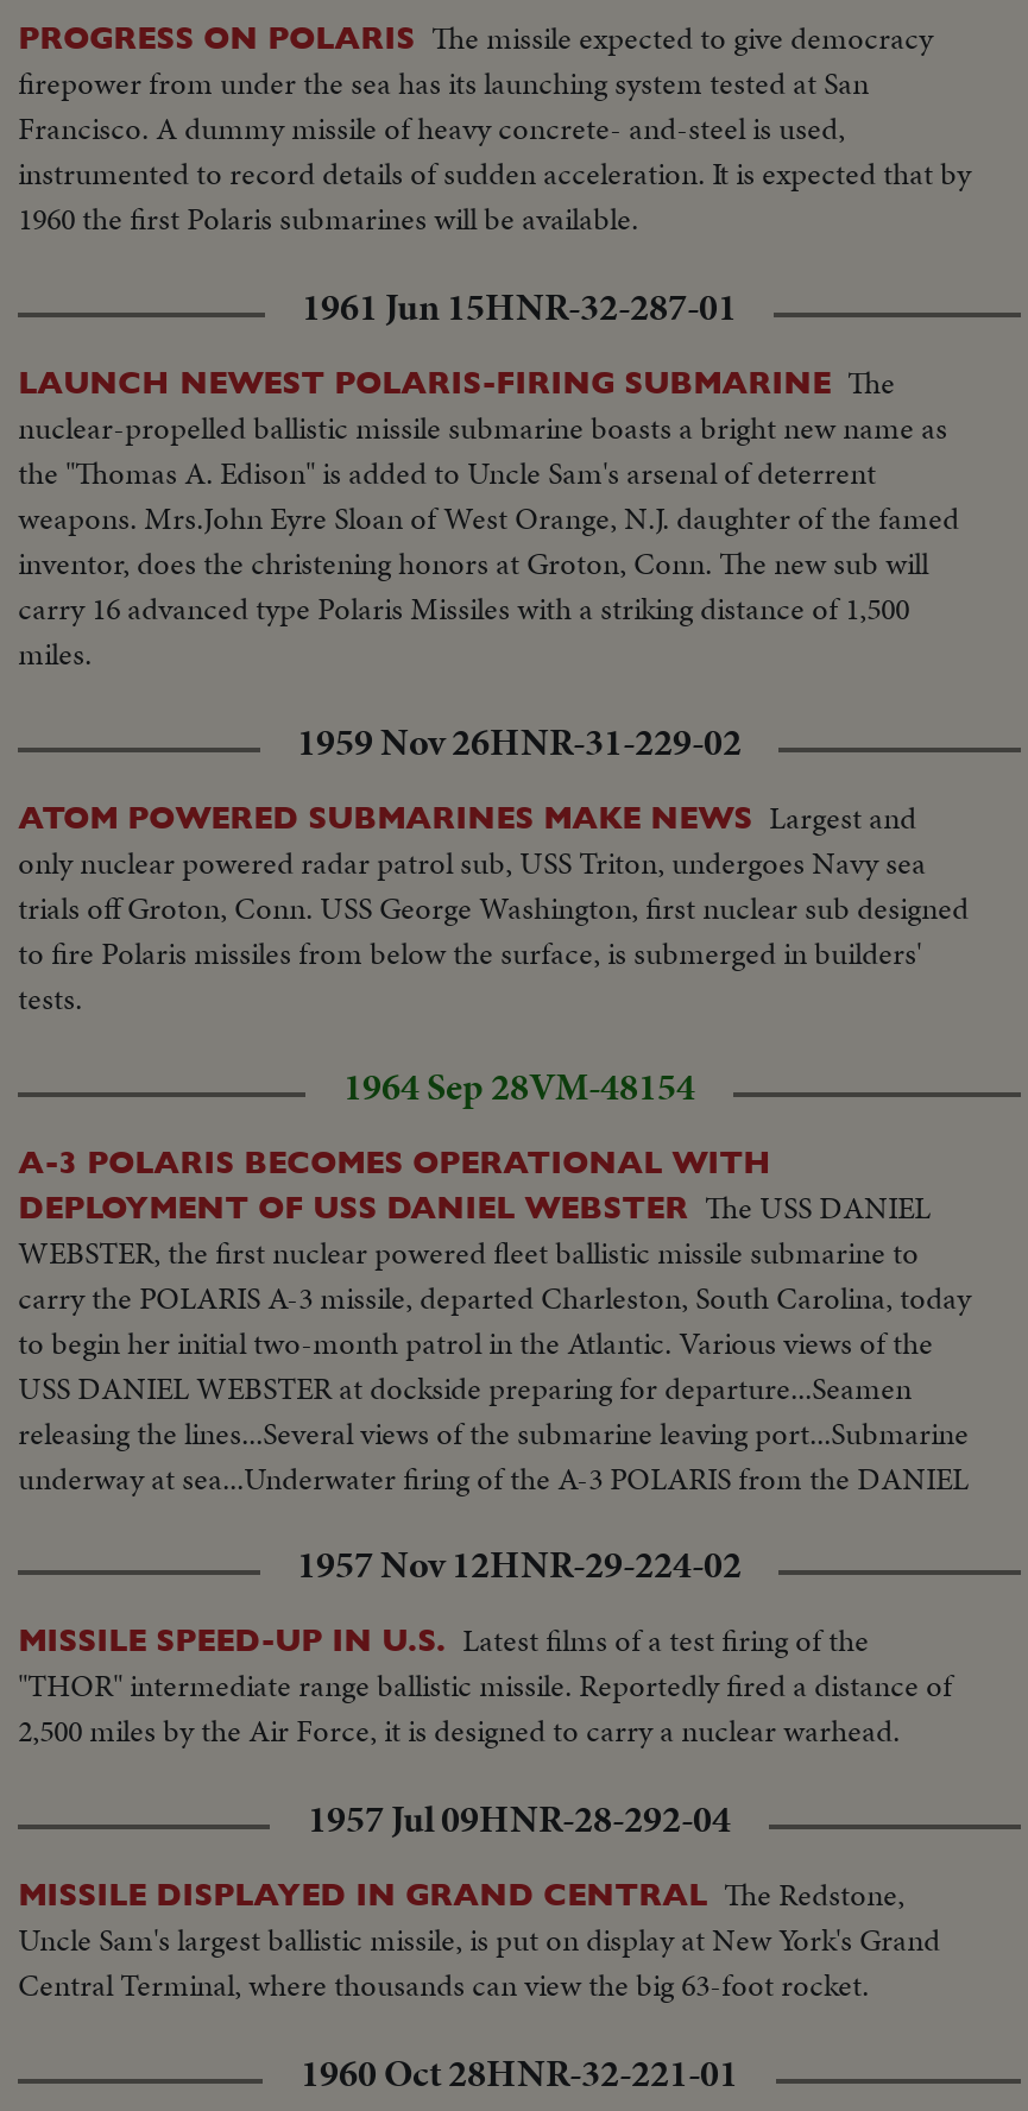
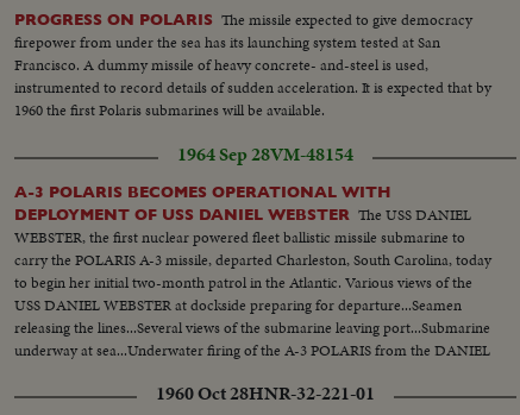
- 1961 Jun 15HNR-32-287-01
- LAUNCH NEWEST POLARIS-FIRING SUBMARINE The
- nuclear-propelled ballistic missile submarine boasts a bright new name as
- the "Thomas A. Edison" is added to Uncle Sam's arsenal of deterrent
- weapons. Mrs.John Eyre Sloan of West Orange, N.J. daughter of the famed
- inventor, does the christening honors at Groton, Conn. The new sub will
- carry 16 advanced type Polaris Missiles with a striking distance of 1,500
- miles.
- 1959 Nov 26HNR-31-229-02
- ATOM POWERED SUBMARINES MAKE NEWS Largest and
- only nuclear powered radar patrol sub, USS Triton, undergoes Navy sea
- trials off Groton, Conn. USS George Washington, first nuclear sub designed
- to fire Polaris missiles from below the surface, is submerged in builders'
- tests.

- 1957 Nov 12HNR-29-224-02
- MISSILE SPEED-UP IN U.S. Latest films of a test firing of the
- "THOR" intermediate range ballistic missile. Reportedly fired a distance of
- 2,500 miles by the Air Force, it is designed to carry a nuclear warhead.
- 1957 Jul 09HNR-28-292-04
- MISSILE DISPLAYED IN GRAND CENTRAL The Redstone,
- Uncle Sam's largest ballistic missile, is put on display at New York's Grand
- Central Terminal, where thousands can view the big 63-foot rocket.
